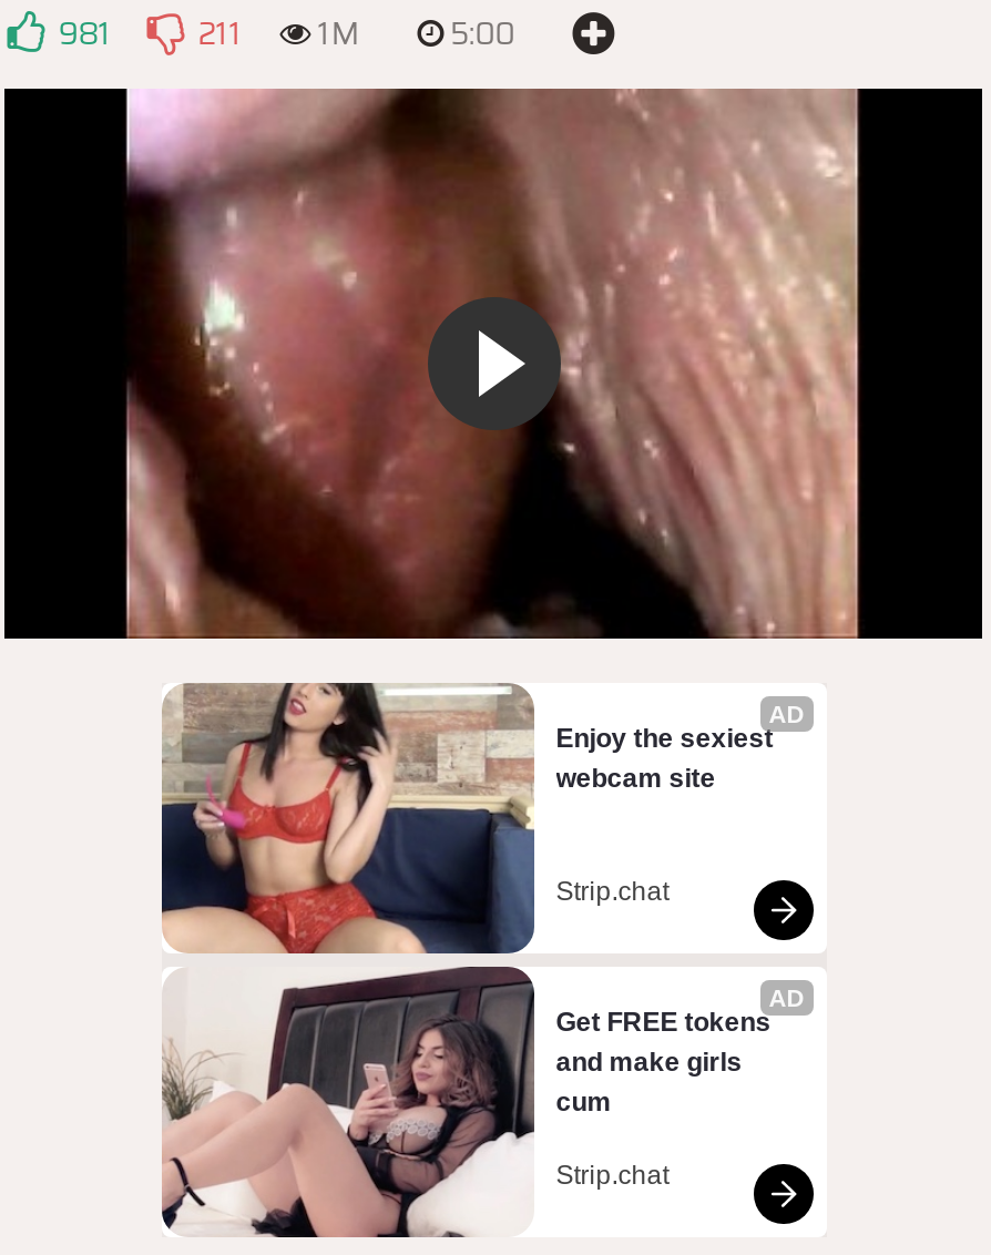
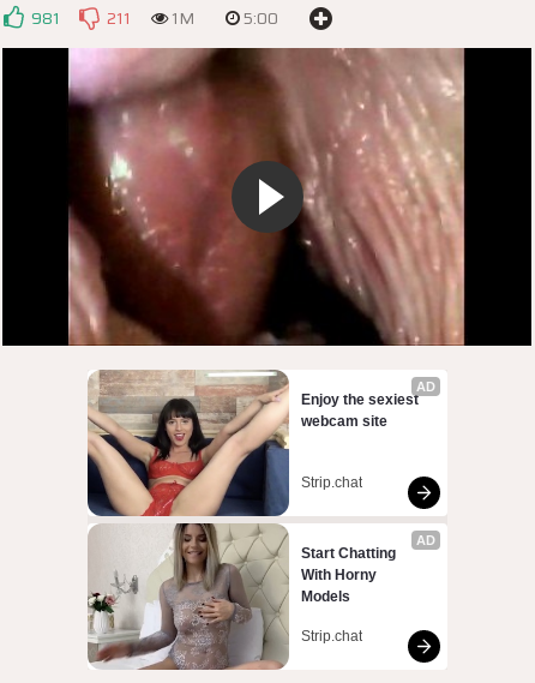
- [image]
- Get FREE tokens
- and make girls
- cum
+ [image]
+ Start Chatting
+ With Horny
+ Models
